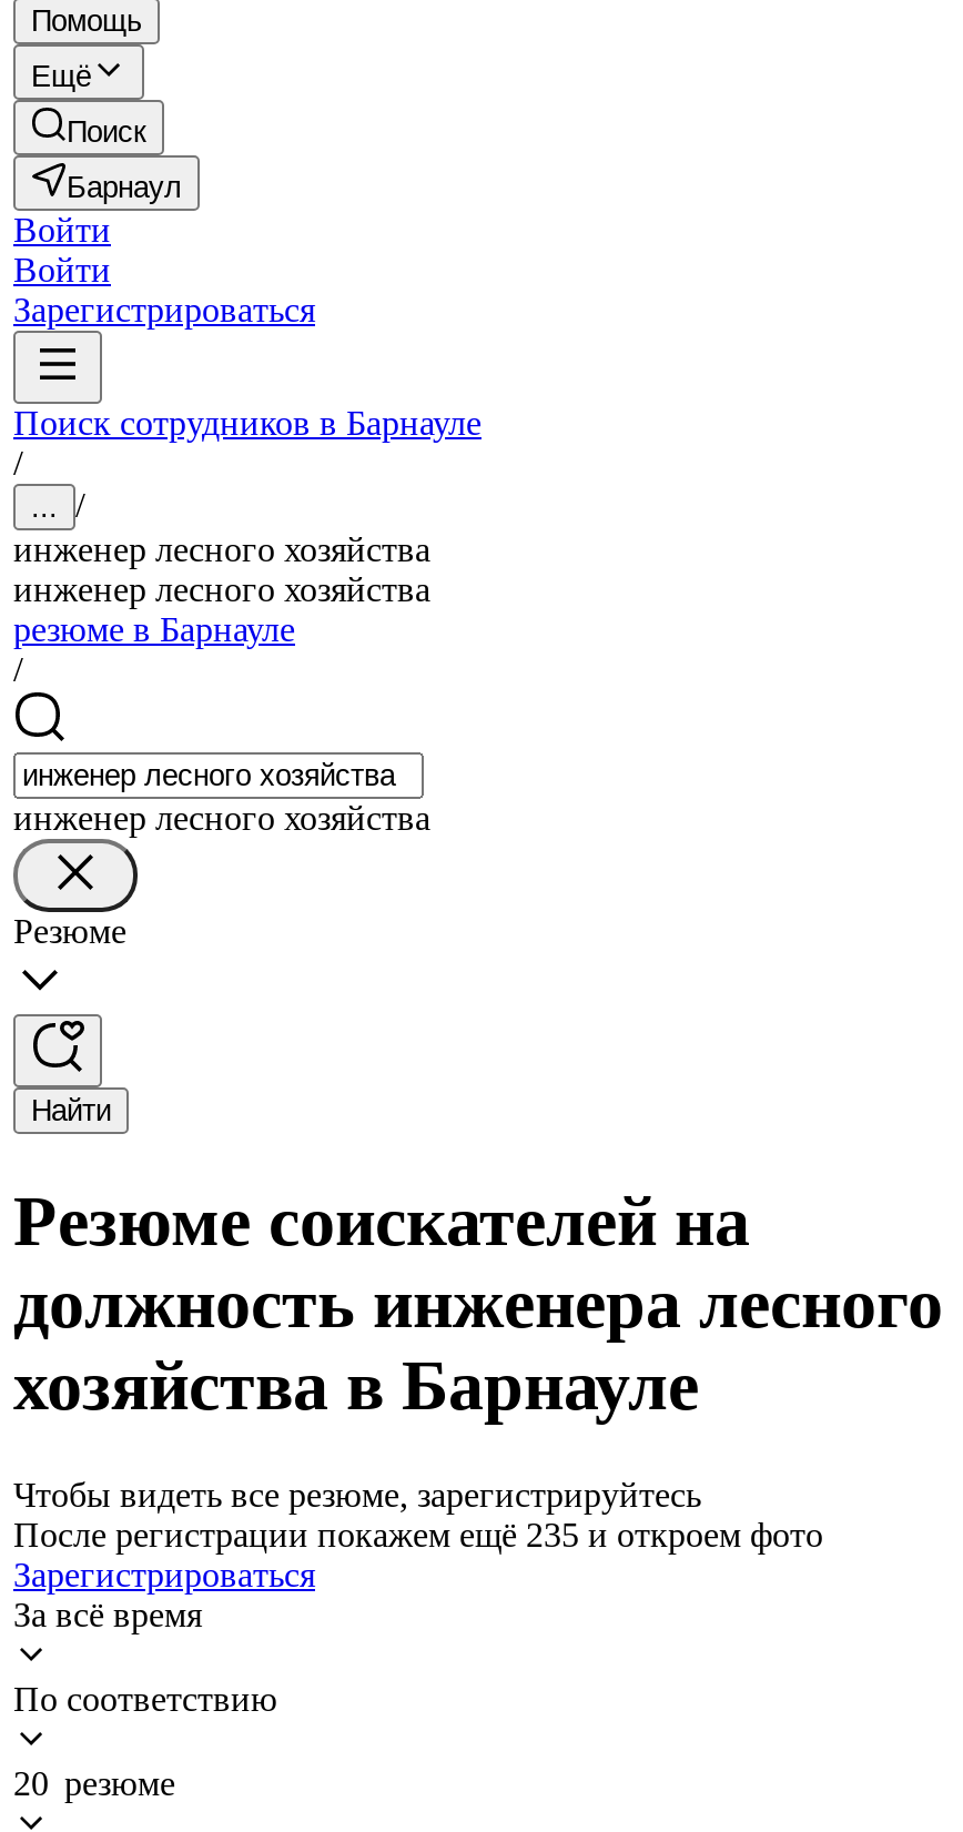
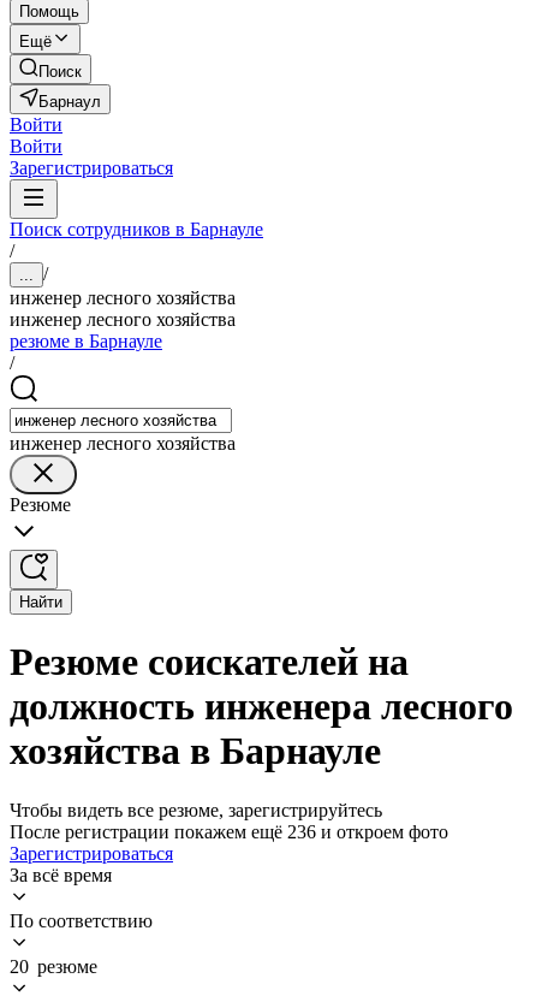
- После регистрации покажем ещё 235 и откроем фото
+ После регистрации покажем ещё 236 и откроем фото
